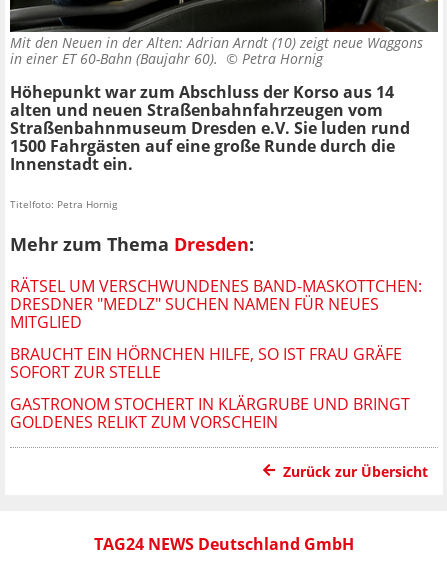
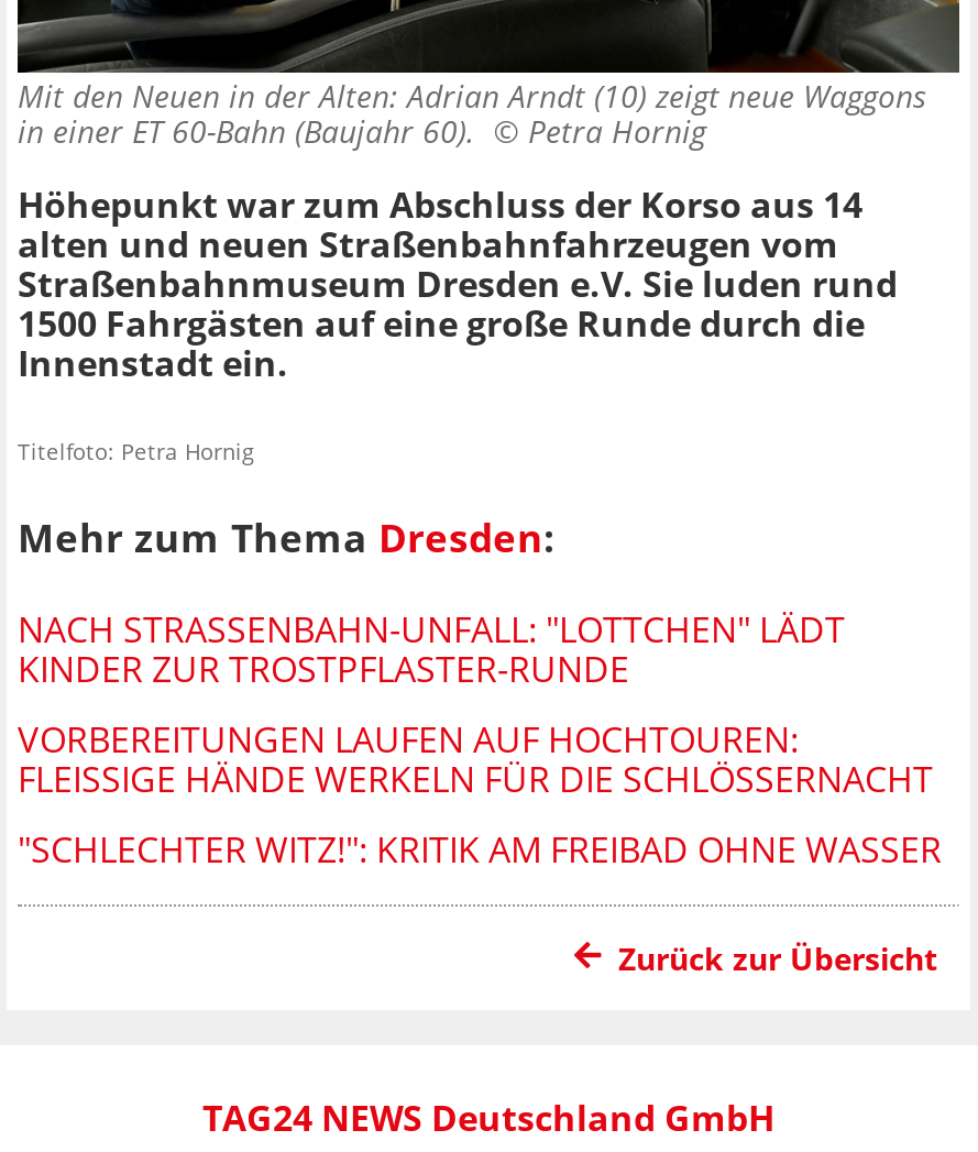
- RÄTSEL UM VERSCHWUNDENES BAND-MASKOTTCHEN:
- DRESDNER "MEDLZ" SUCHEN NAMEN FÜR NEUES
- MITGLIED
+ NACH STRASSENBAHN-UNFALL: "LOTTCHEN" LÄDT K
+ INDER ZUR TROSTPFLASTER-RUNDE

- BRAUCHT EIN HÖRNCHEN HILFE, SO IST FRAU GRÄFE
- SOFORT ZUR STELLE
+ VORBEREITUNGEN LAUFEN AUF HOCHTOUREN:
+ FLEISSIGE HÄNDE WERKELN FÜR DIE SCHLÖSSERNACHT

- GASTRONOM STOCHERT IN KLÄRGRUBE UND BRINGT
- GOLDENES RELIKT ZUM VORSCHEIN
+ "SCHLECHTER WITZ!": KRITIK AM FREIBAD OHNE WASSER
